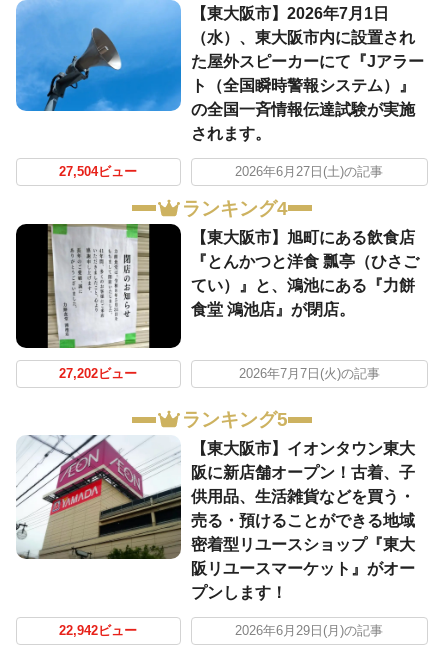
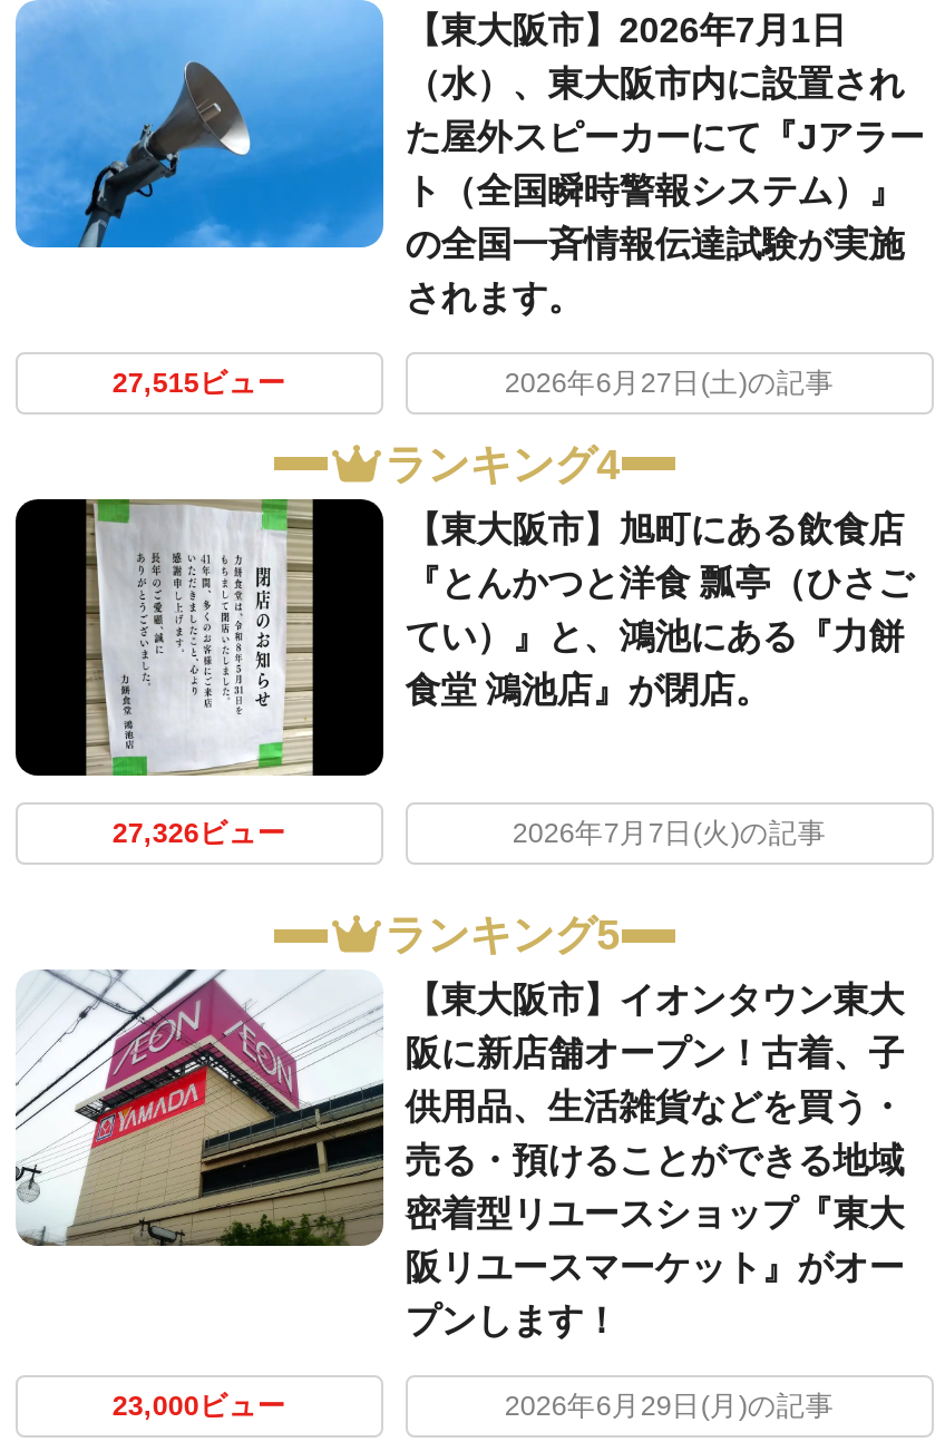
- 27,504ビュー
+ 27,515ビュー

- 27,202ビュー
+ 27,326ビュー

- 22,942ビュー
+ 23,000ビュー
